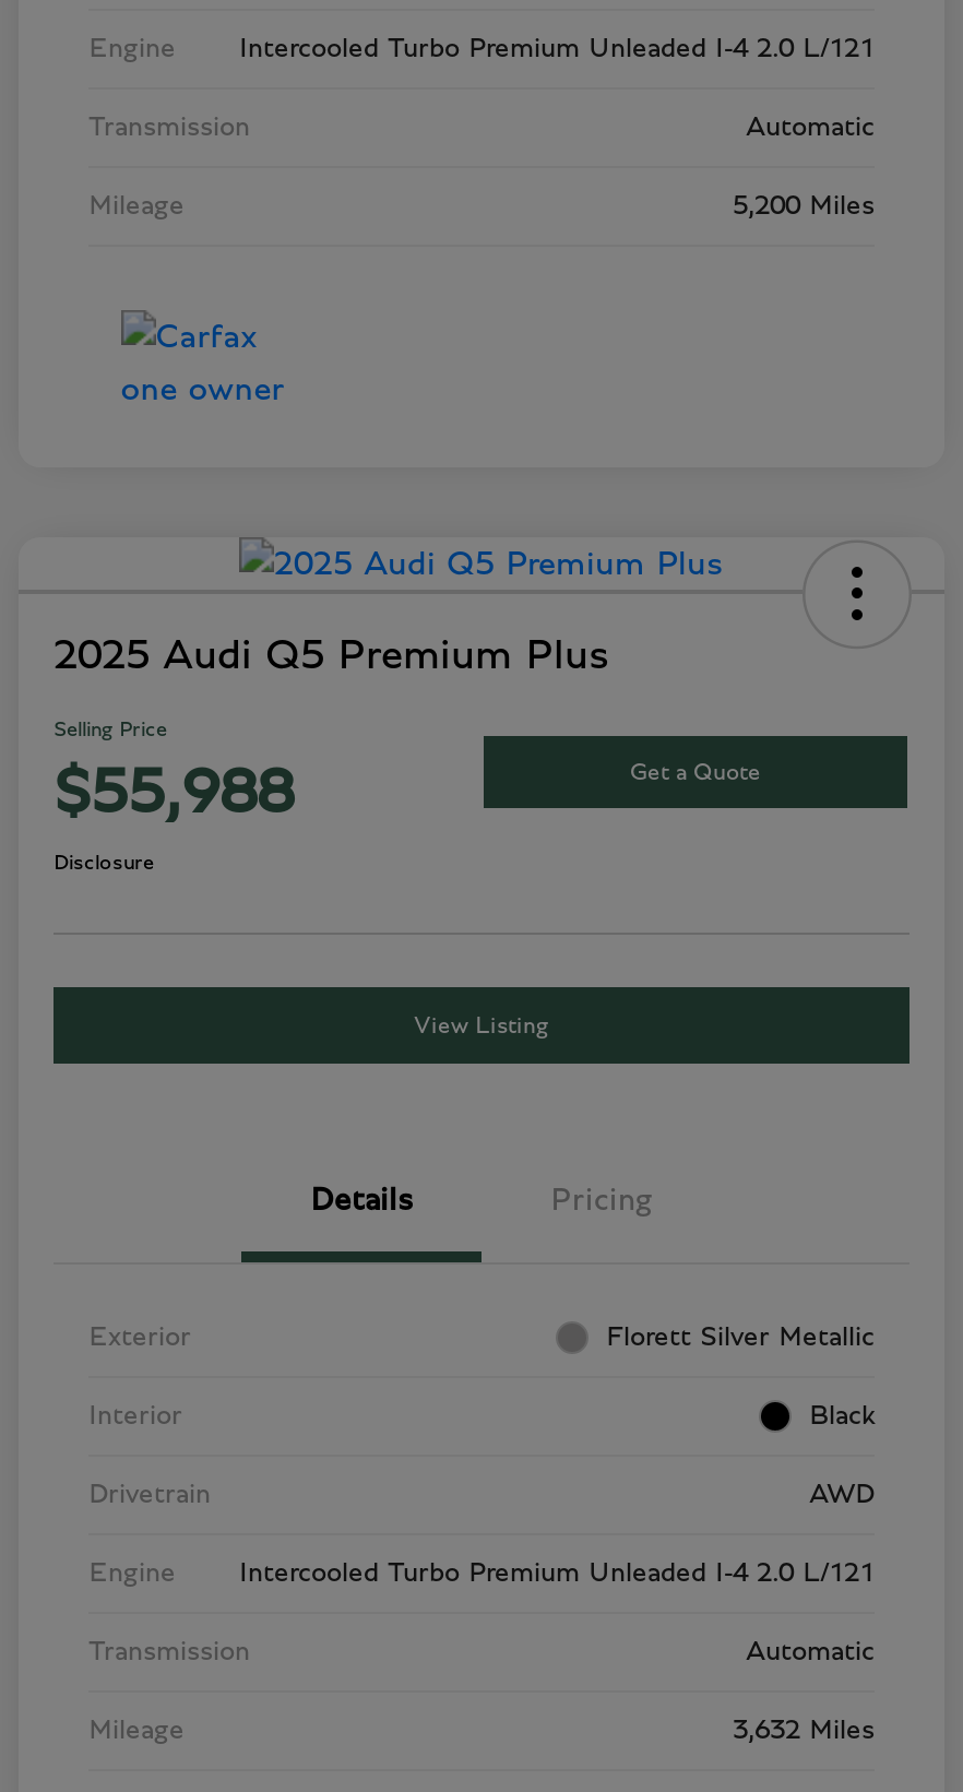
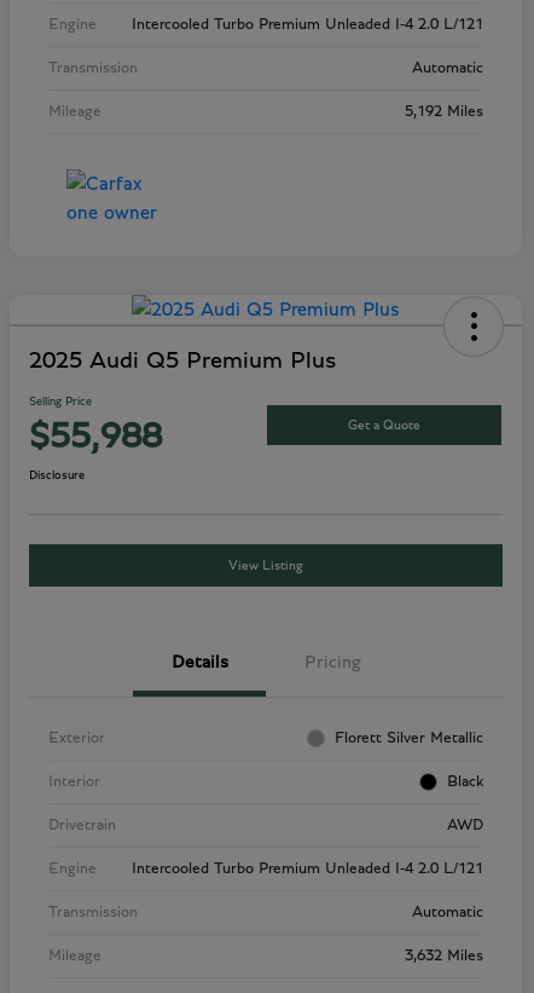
- 5,200 Miles
+ 5,192 Miles
